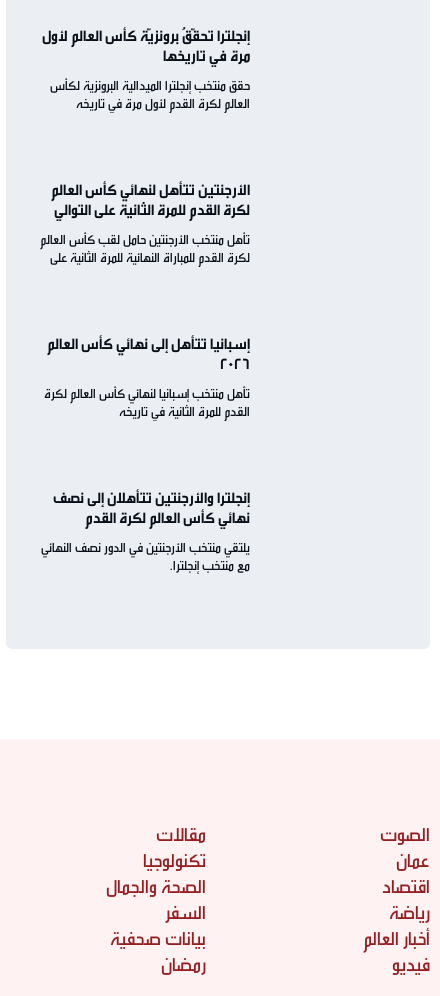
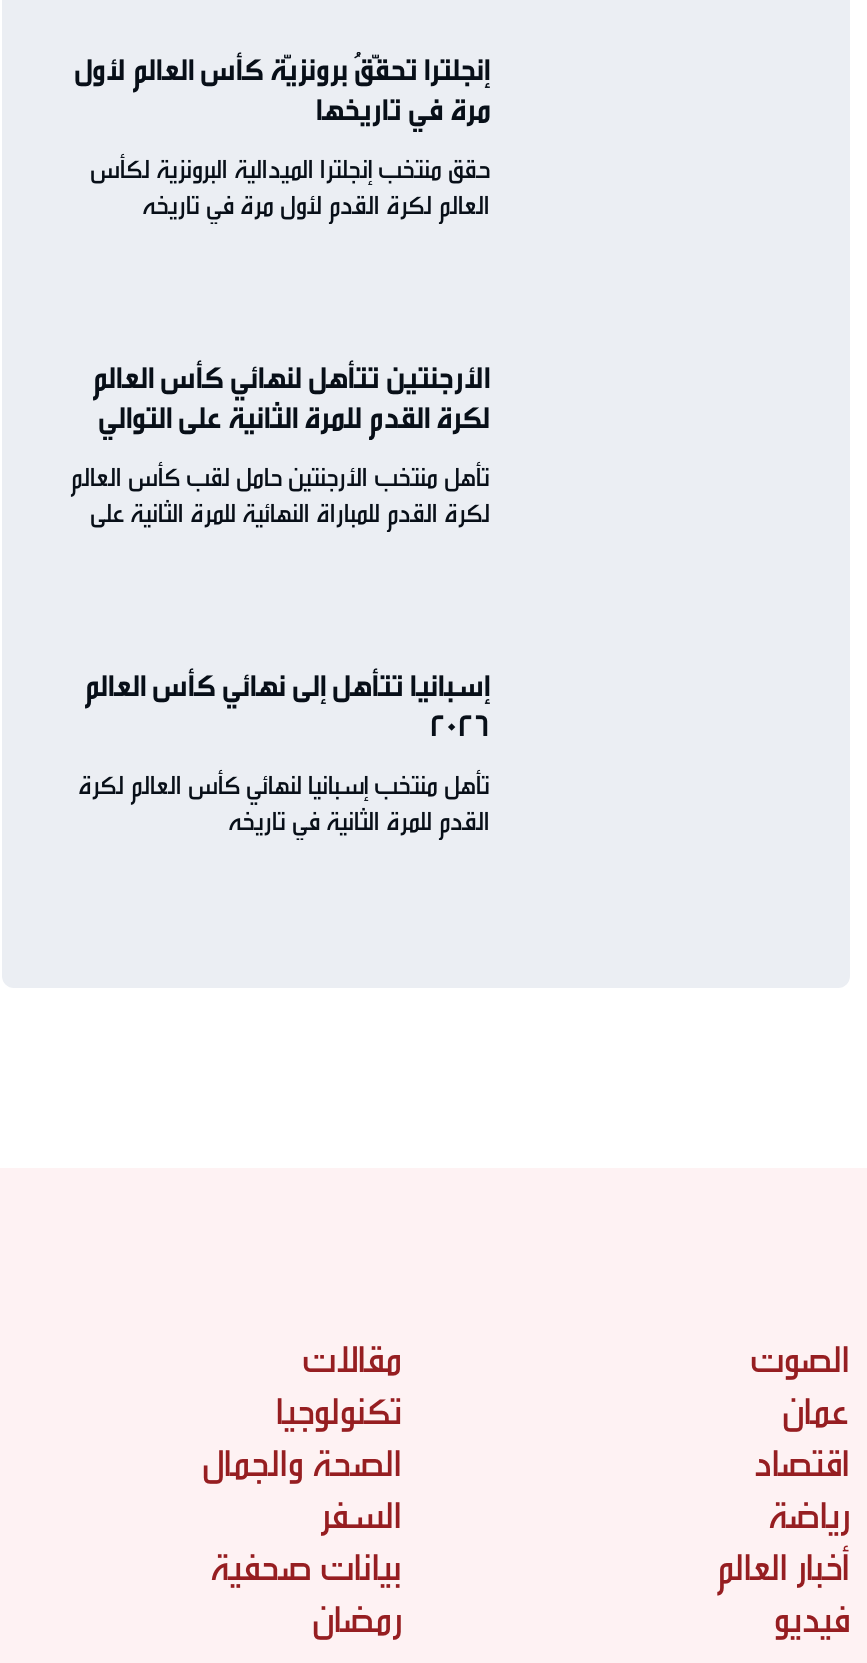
- إنجلترا والأرجنتين تتأهلان إلى نصف
- نهائي كأس العالم لكرة القدم
- يلتقي منتخب الأرجنتين في الدور نصف النهائي
- مع منتخب إنجلترا.
